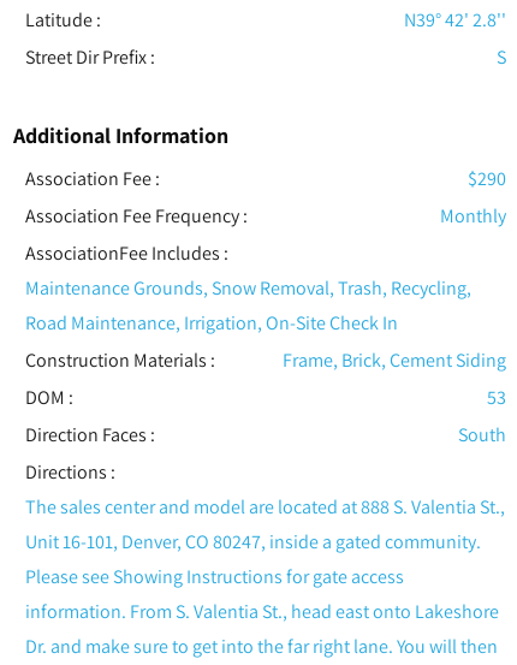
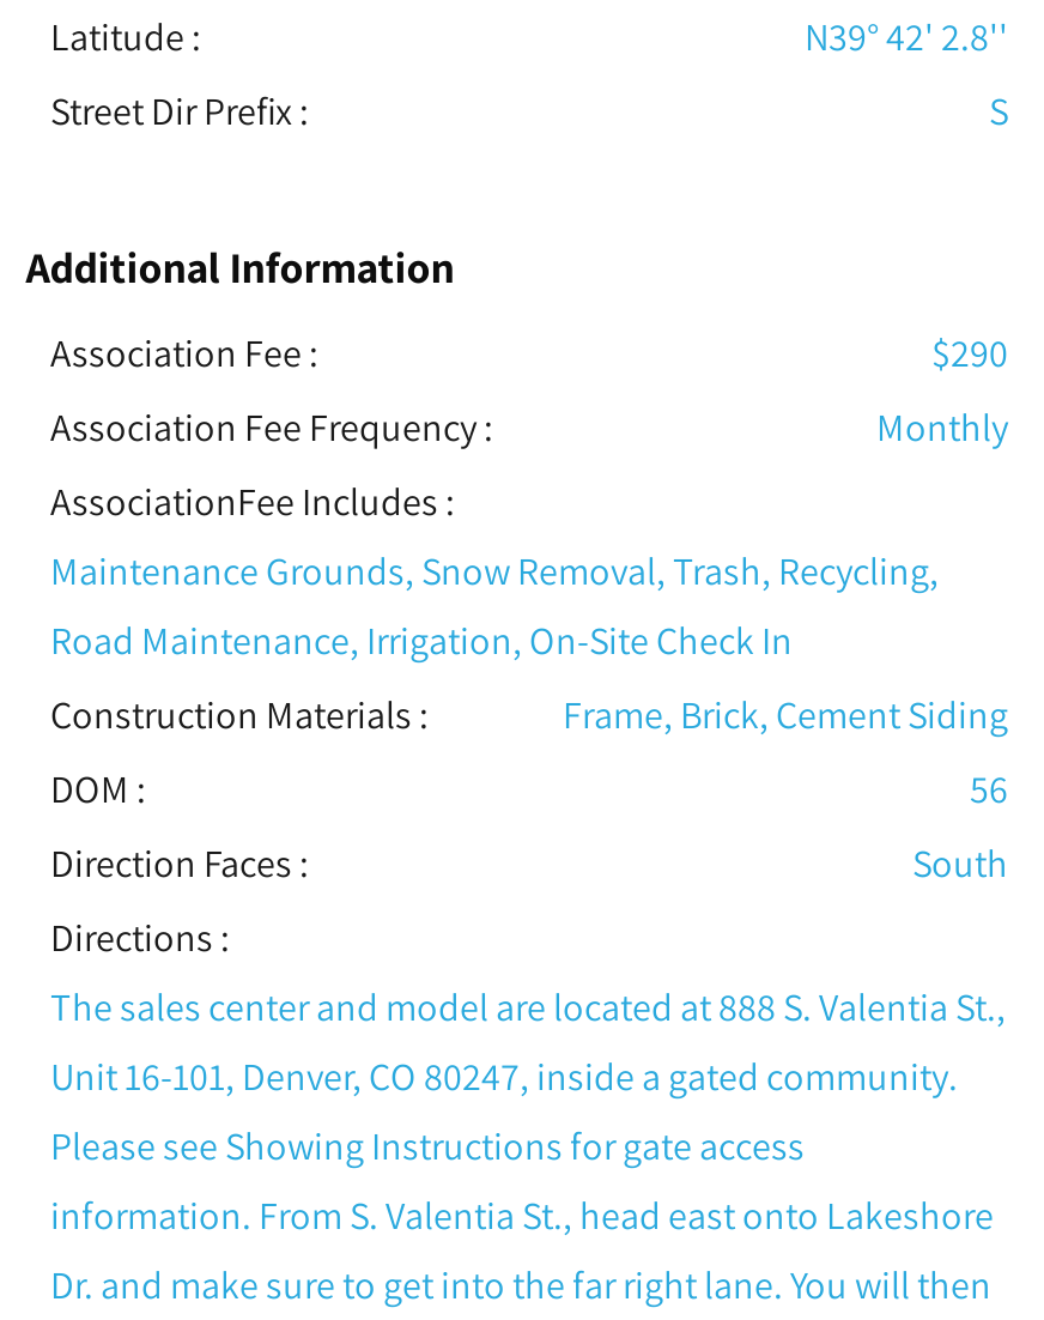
- 53
+ 56
